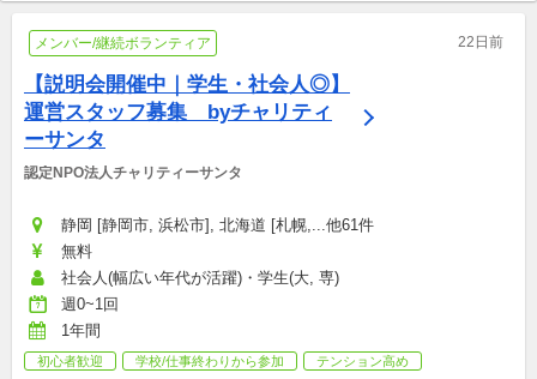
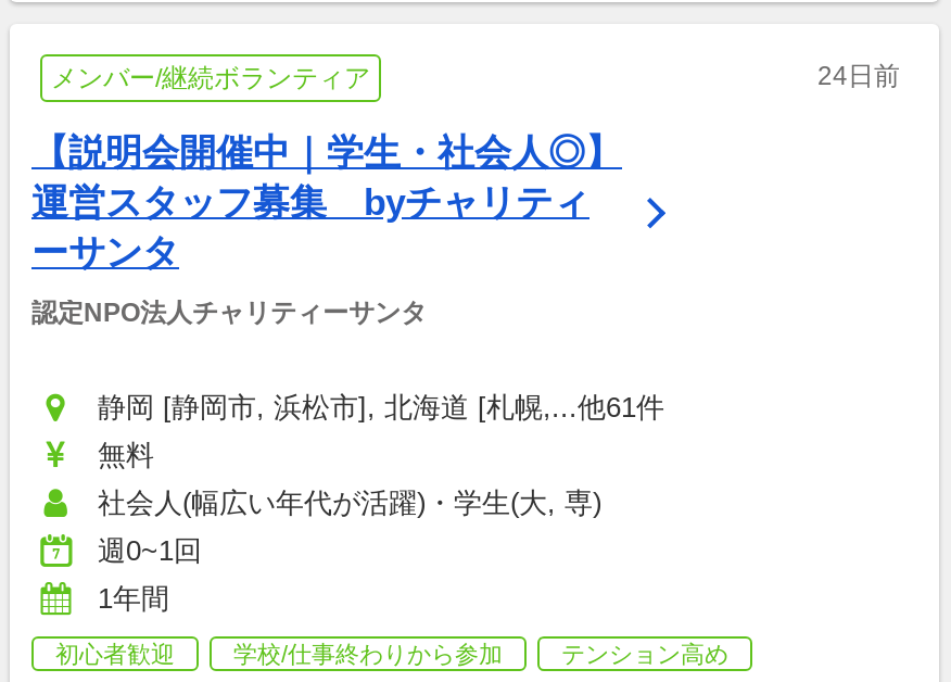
- 22日前
+ 24日前
